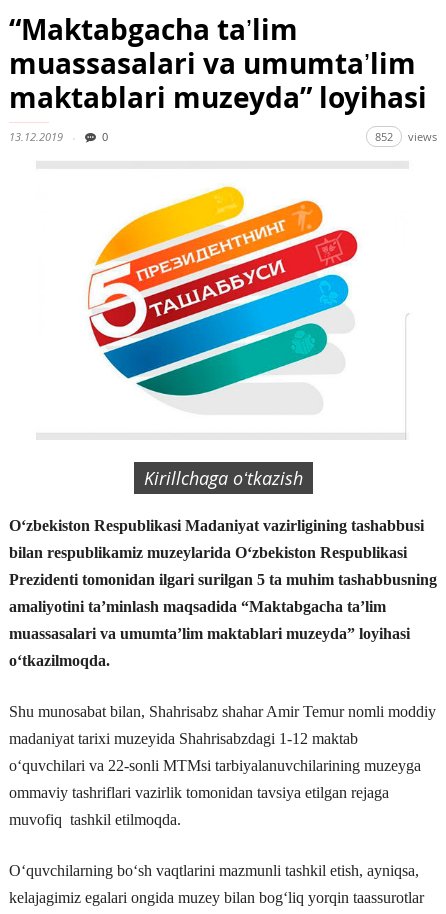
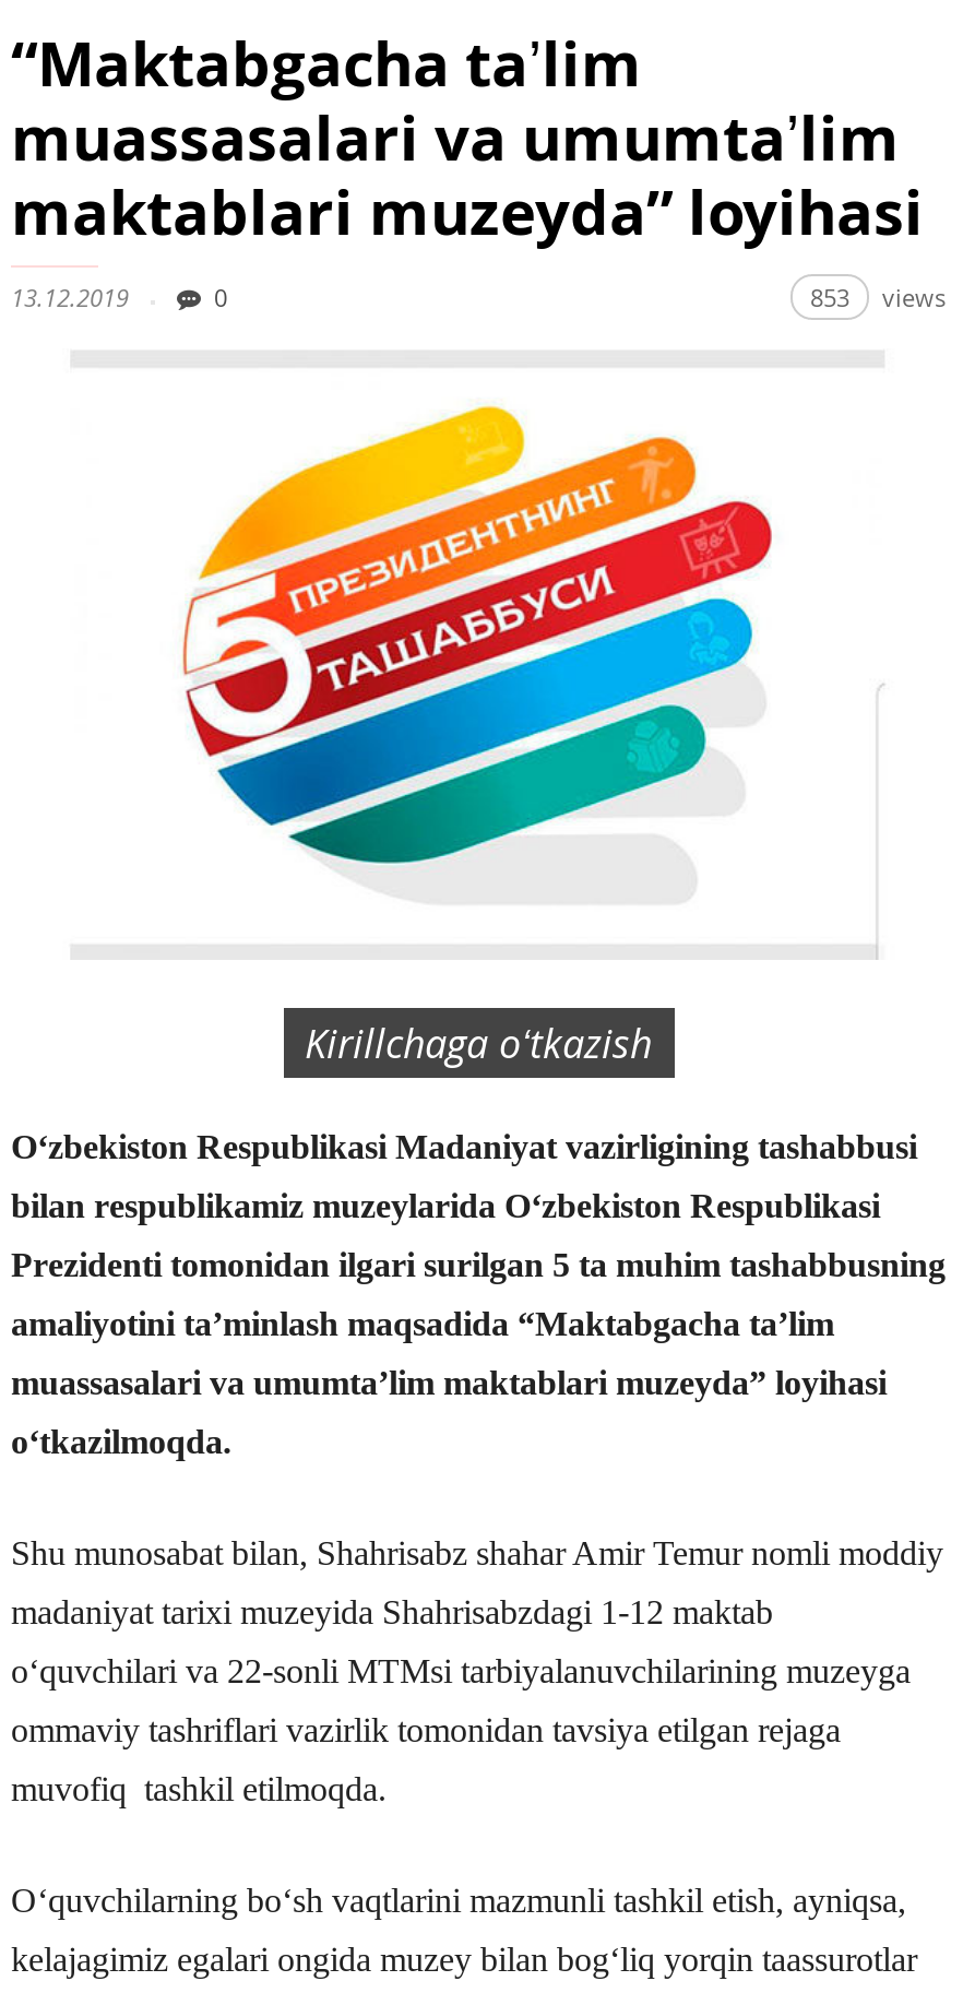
- 852 views
+ 853 views
